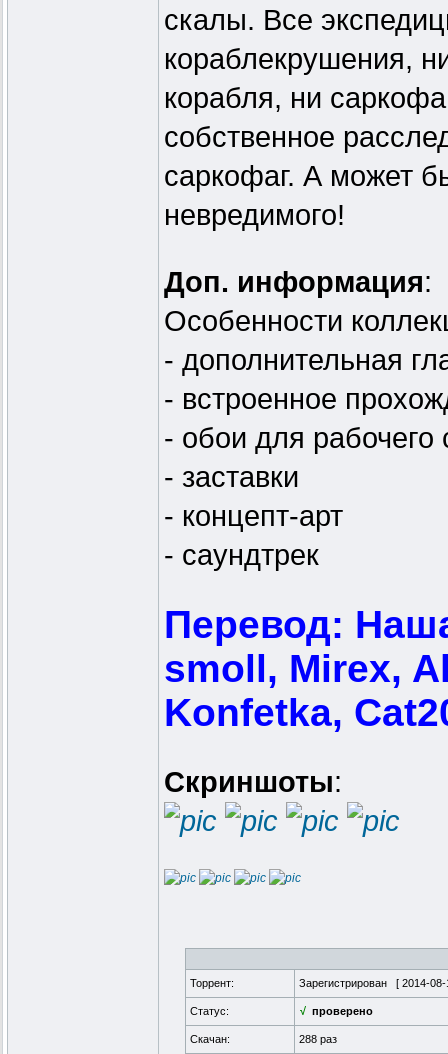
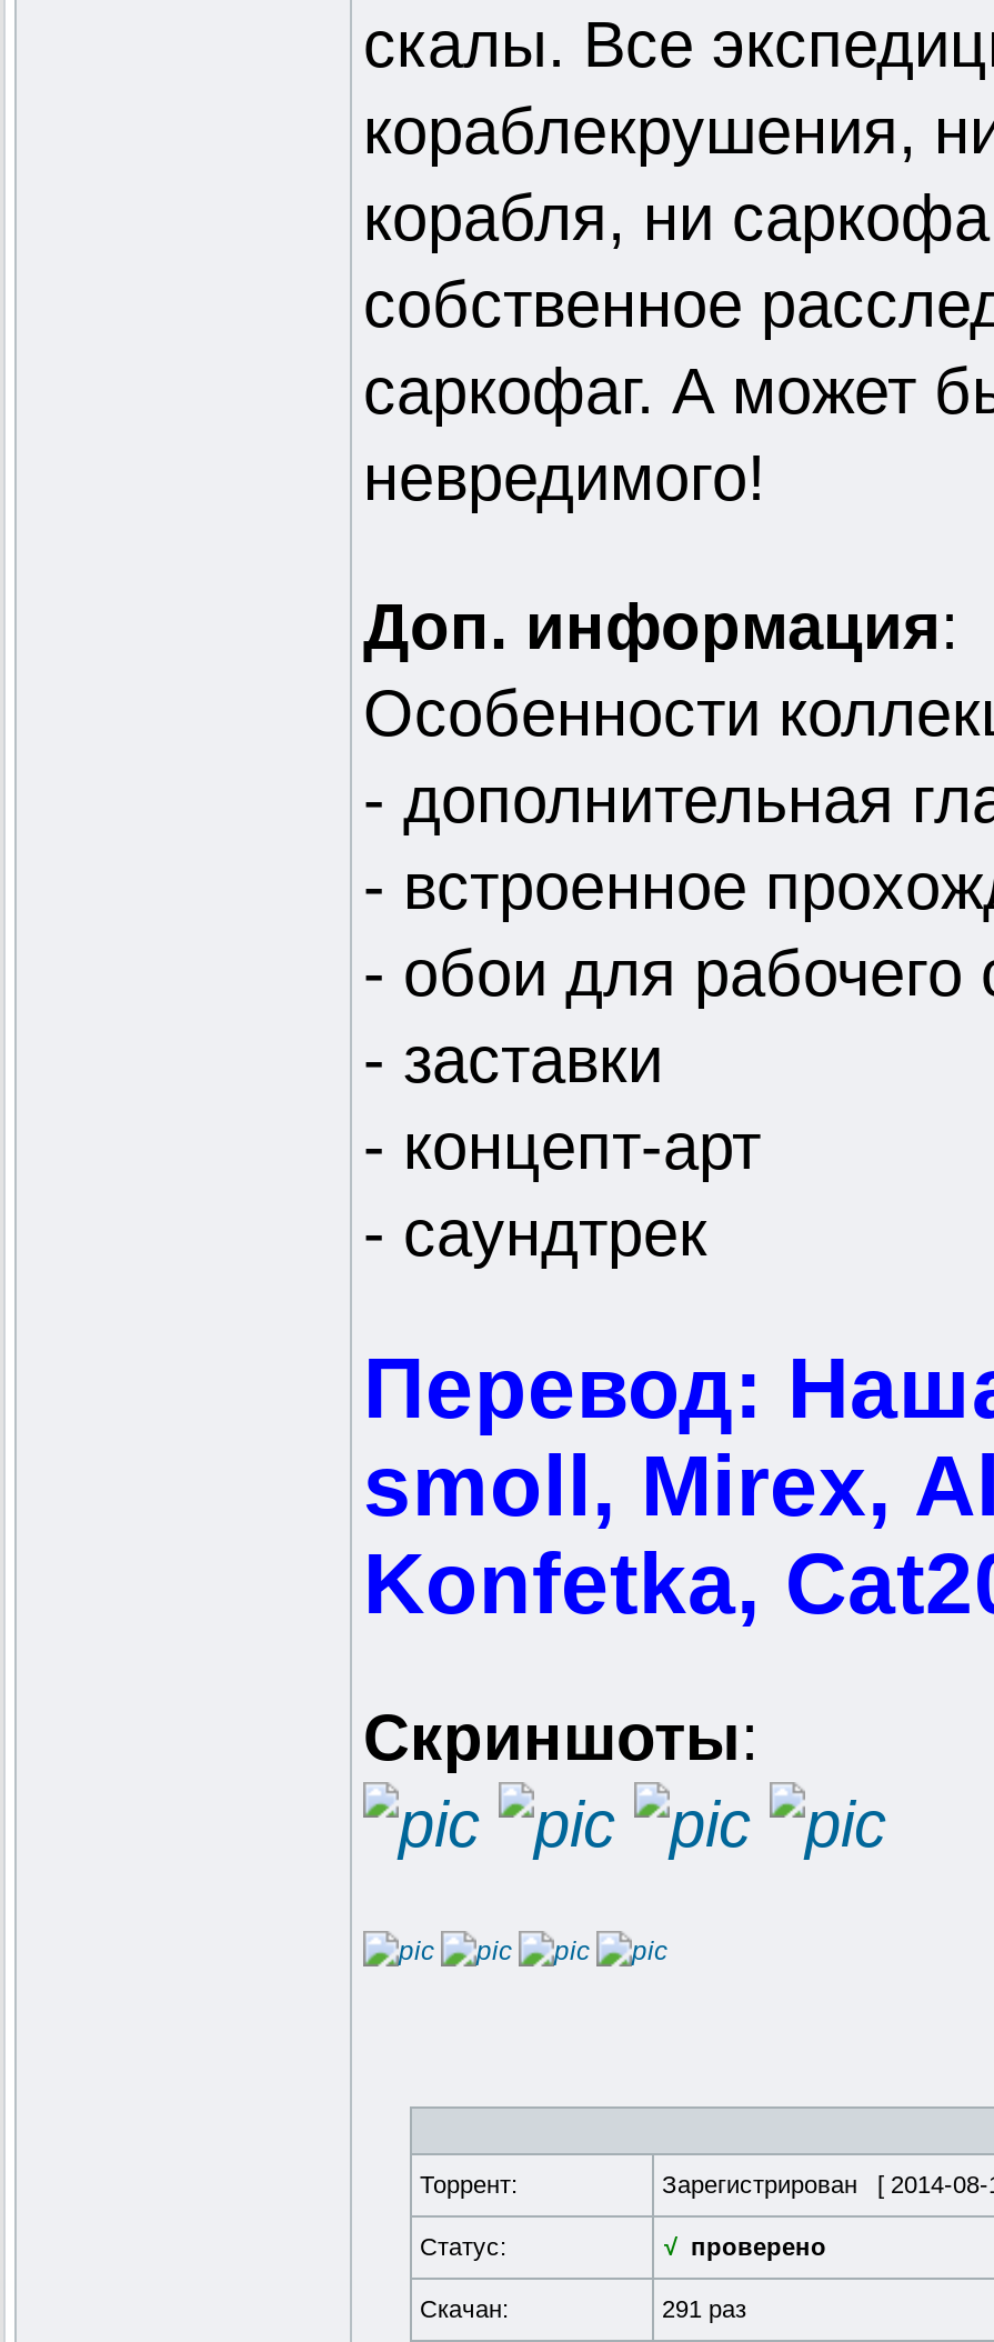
- 288 раз
+ 291 раз
